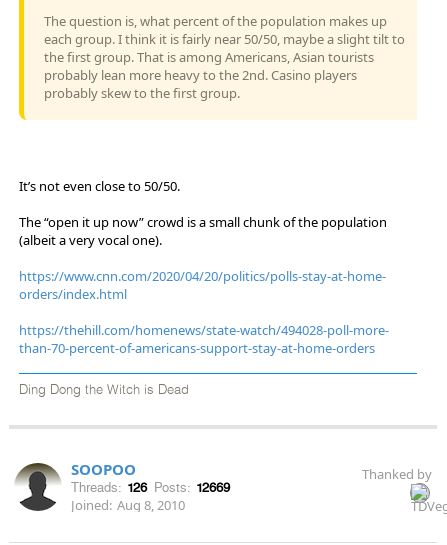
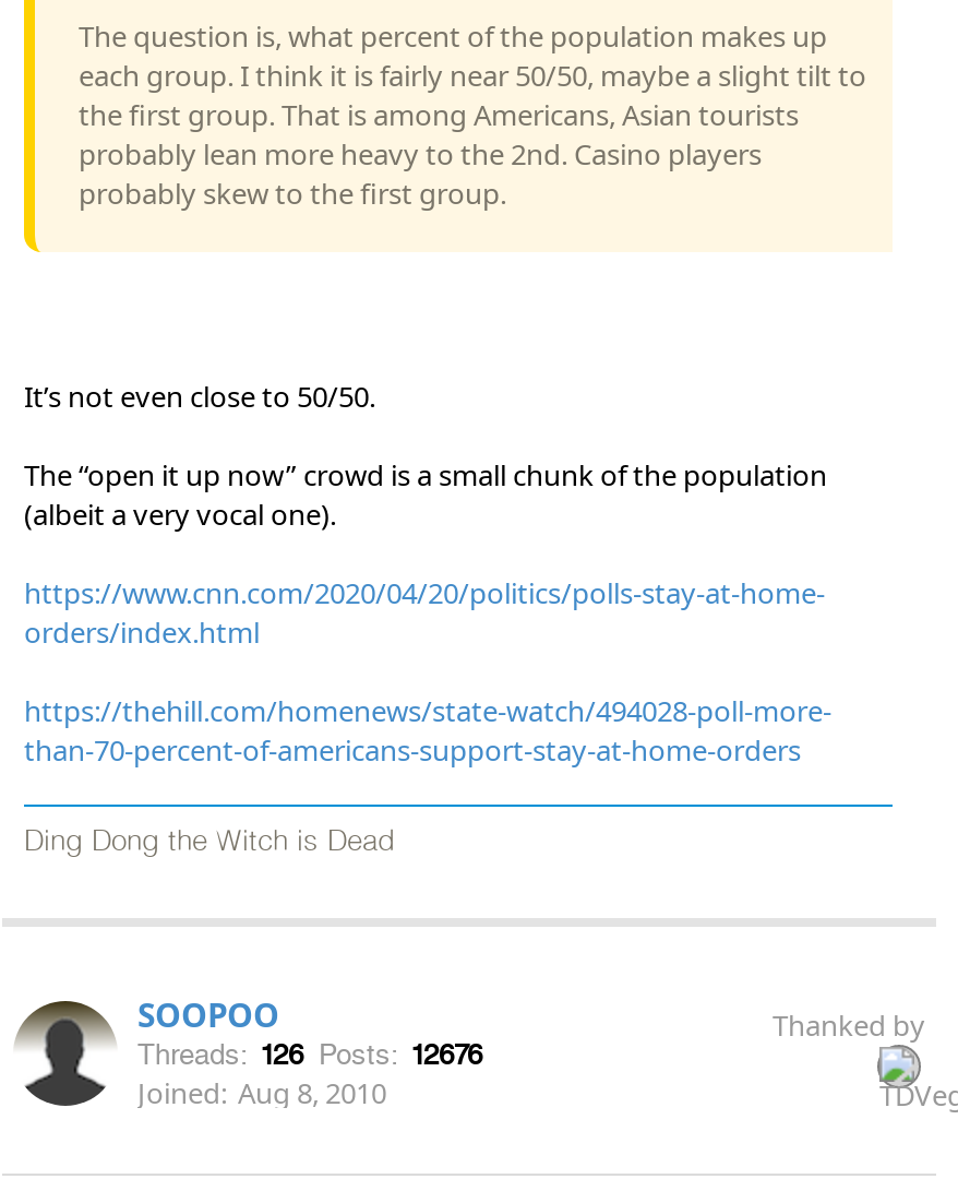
- Threads: 126 Posts: 12669
+ Threads: 126 Posts: 12676
